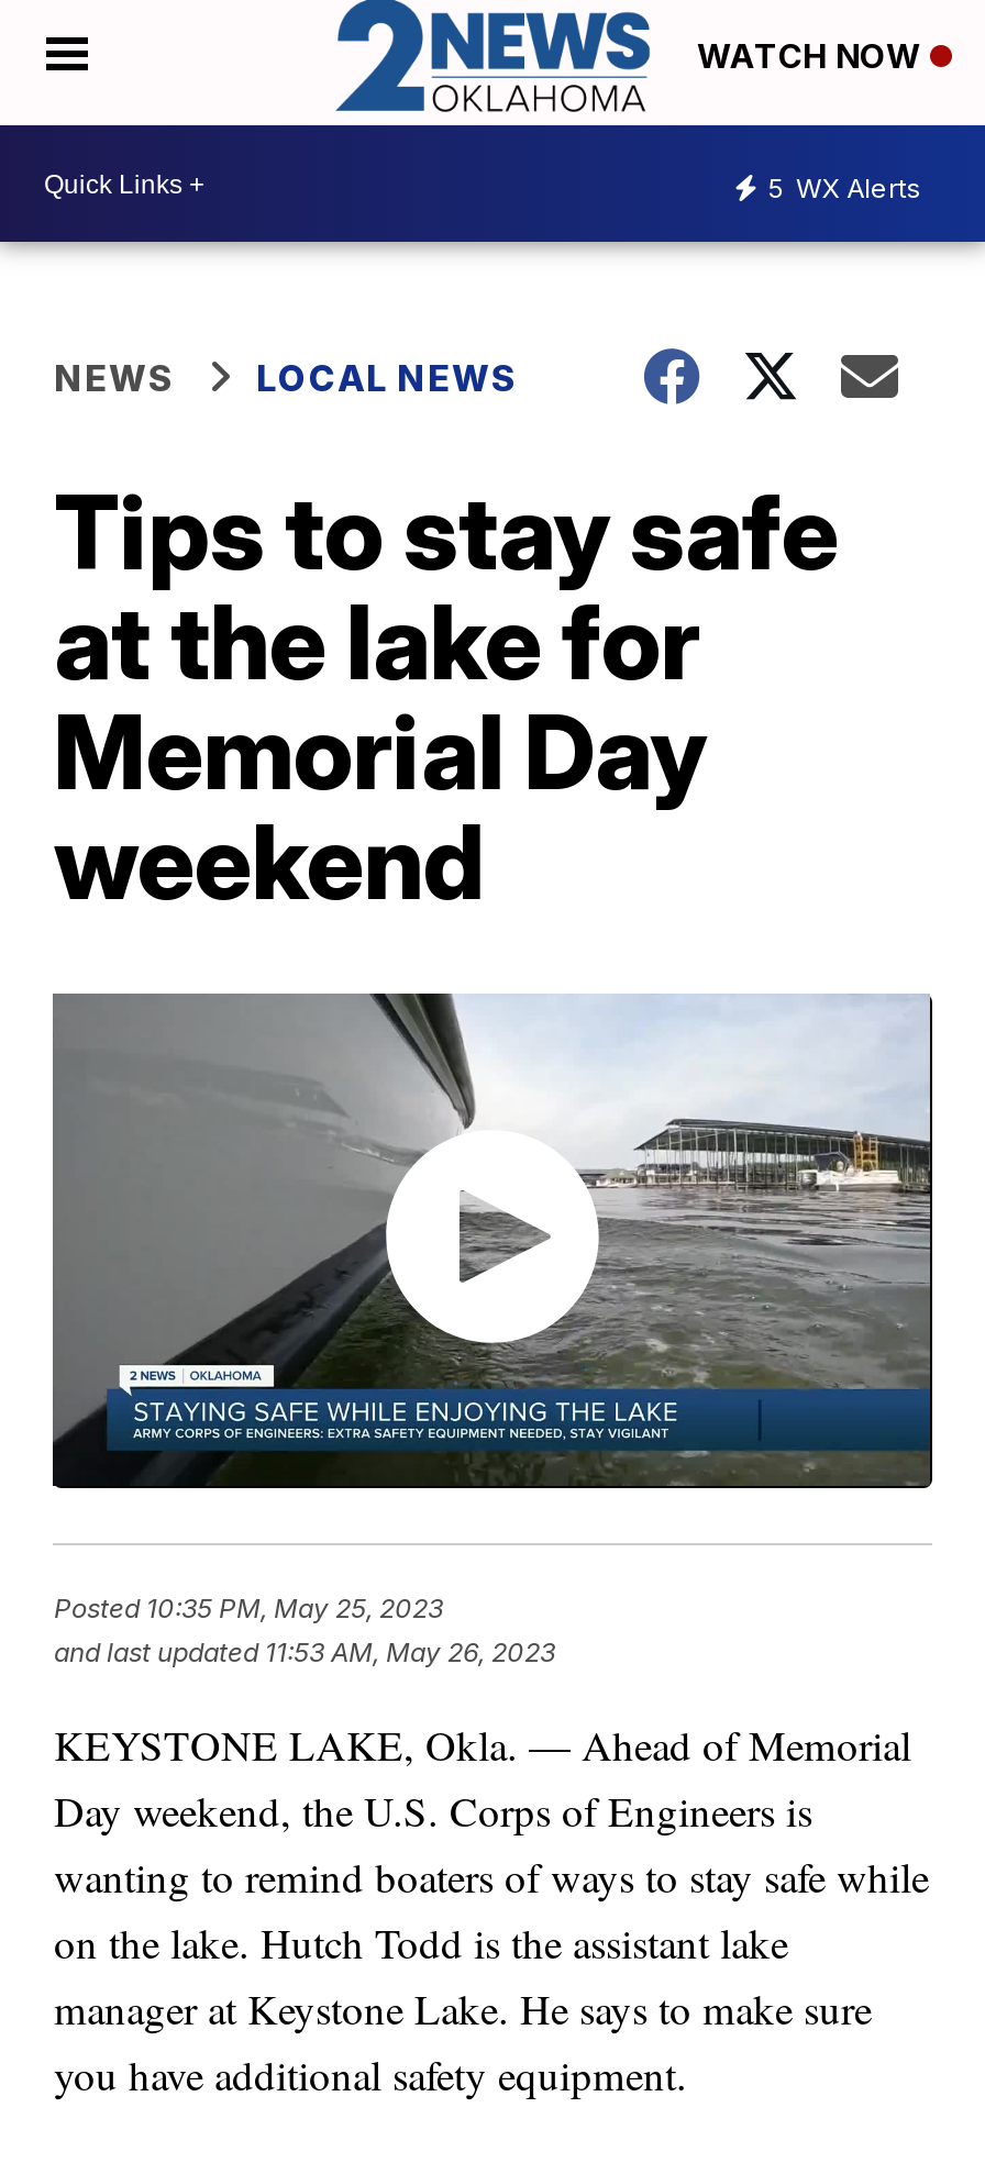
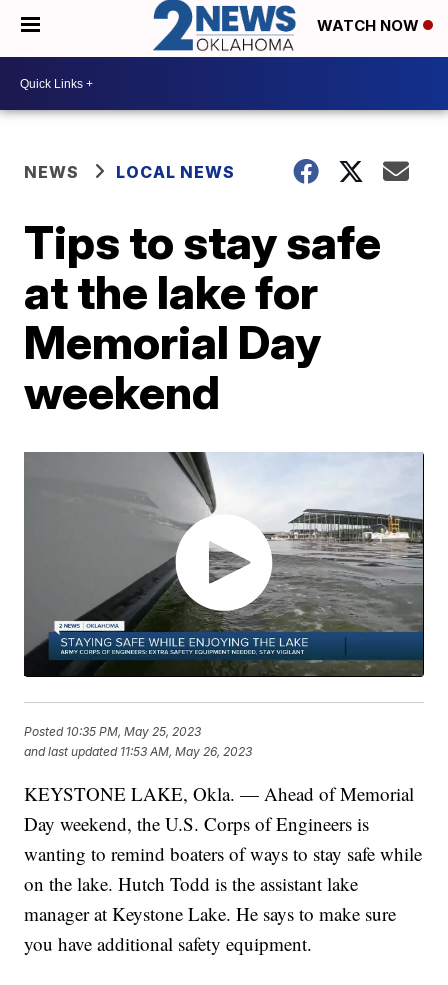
- 5 WX Alerts
